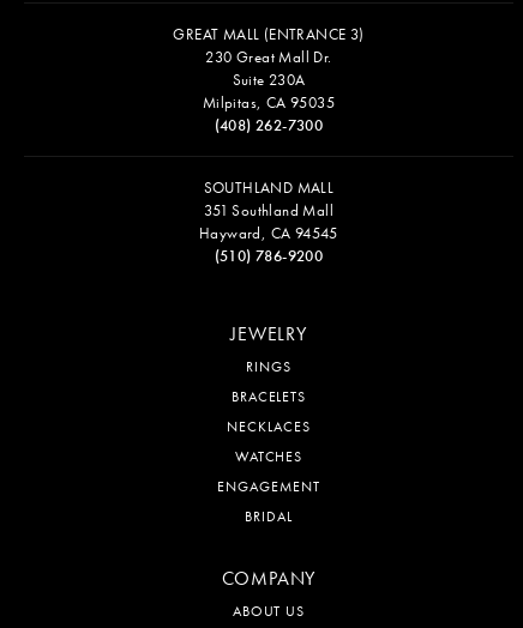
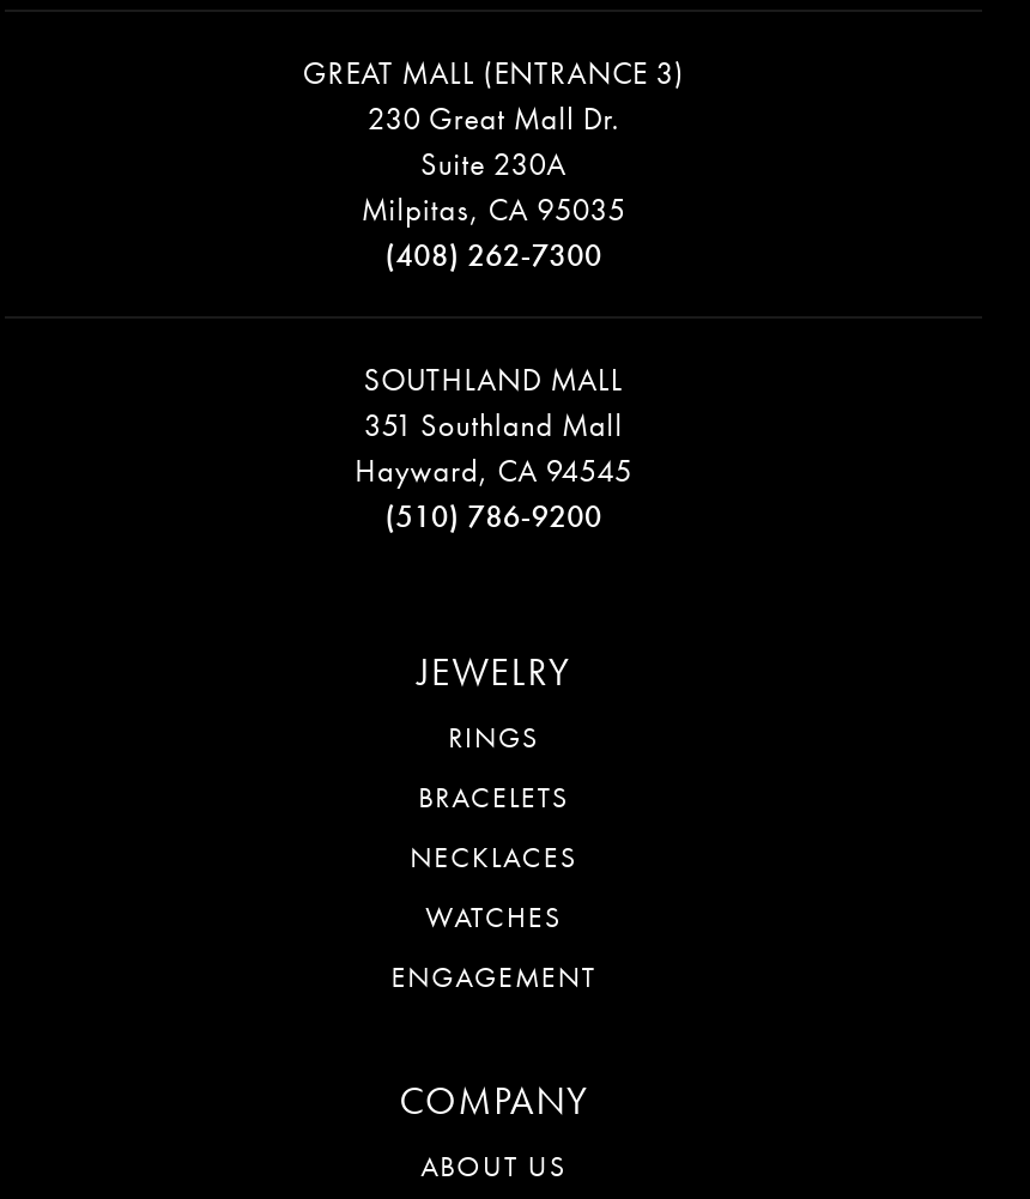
- BRIDAL
